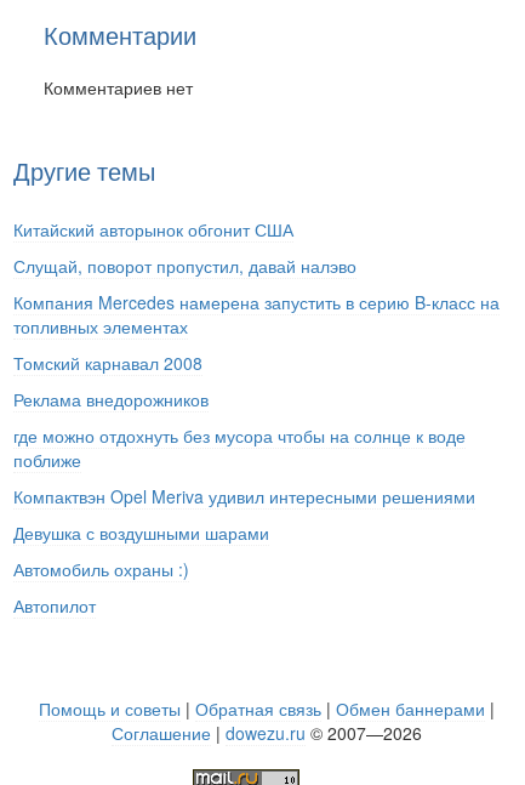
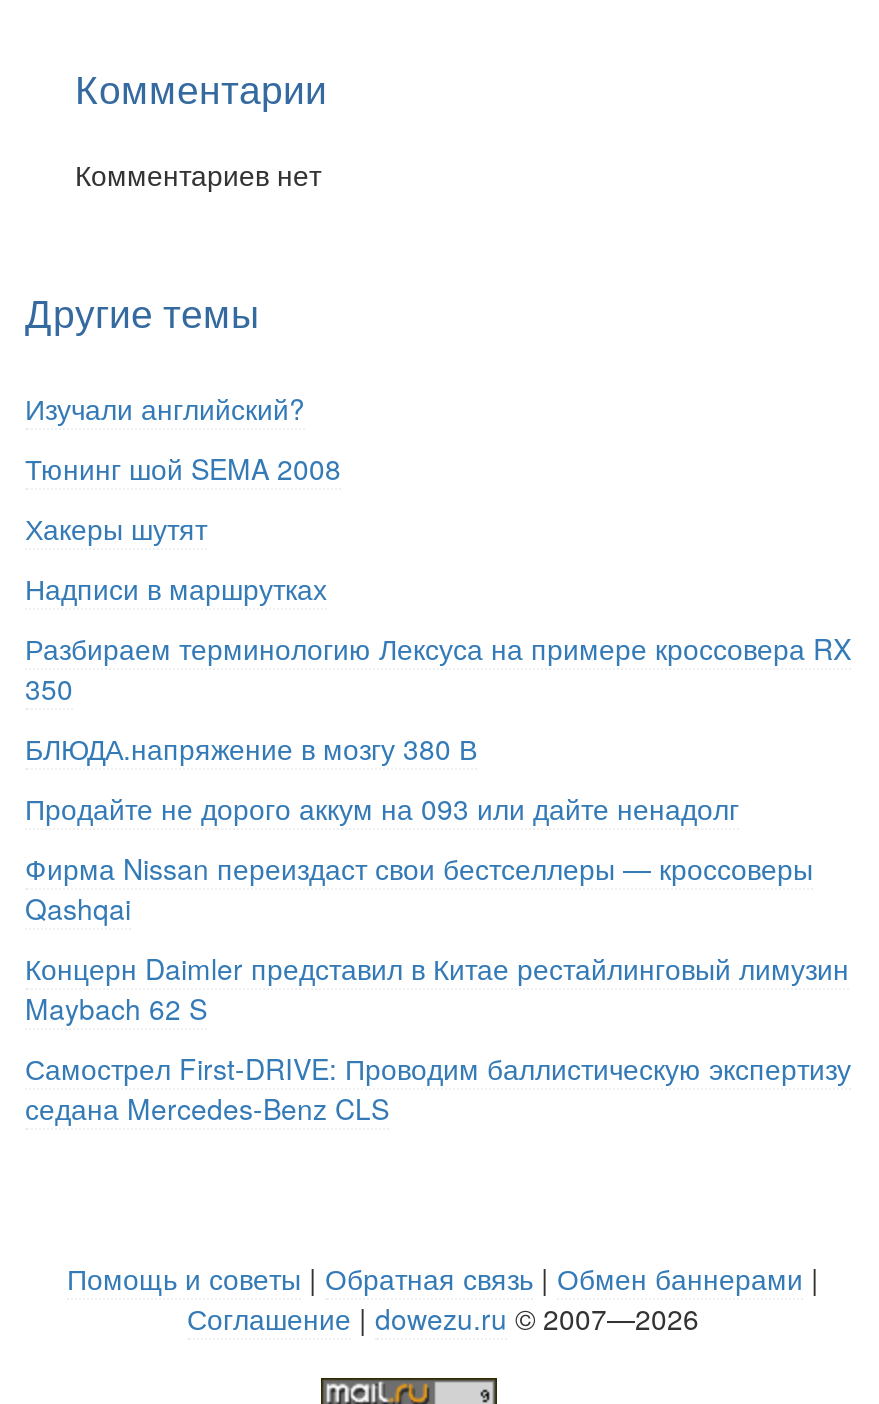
- Китайский авторынок обгонит США
+ Изучали английский?

- Слущай, поворот пропустил, давай налэво
+ Тюнинг шой SEMA 2008

- Компания Mercedes намерена запустить в серию B-класс на
- топливных элементах
+ Хакеры шутят

- Томский карнавал 2008
+ Надписи в маршрутках

- Реклама внедорожников
+ Разбираем терминологию Лексуса на примере кроссовера RX
+ 350

- где можно отдохнуть без мусора чтобы на солнце к воде
- поближе
+ БЛЮДА.напряжение в мозгу 380 В

- Компактвэн Opel Meriva удивил интересными решениями
+ Продайте не дорого аккум на 093 или дайте ненадолг

- Девушка с воздушными шарами
+ Фирма Nissan переиздаст свои бестселлеры — кроссоверы
+ Qashqai

- Автомобиль охраны :)
+ Концерн Daimler представил в Китае рестайлинговый лимузин
+ Maybach 62 S

- Автопилот
+ Самострел First-DRIVE: Проводим баллистическую экспертизу
+ седана Mercedes-Benz CLS
